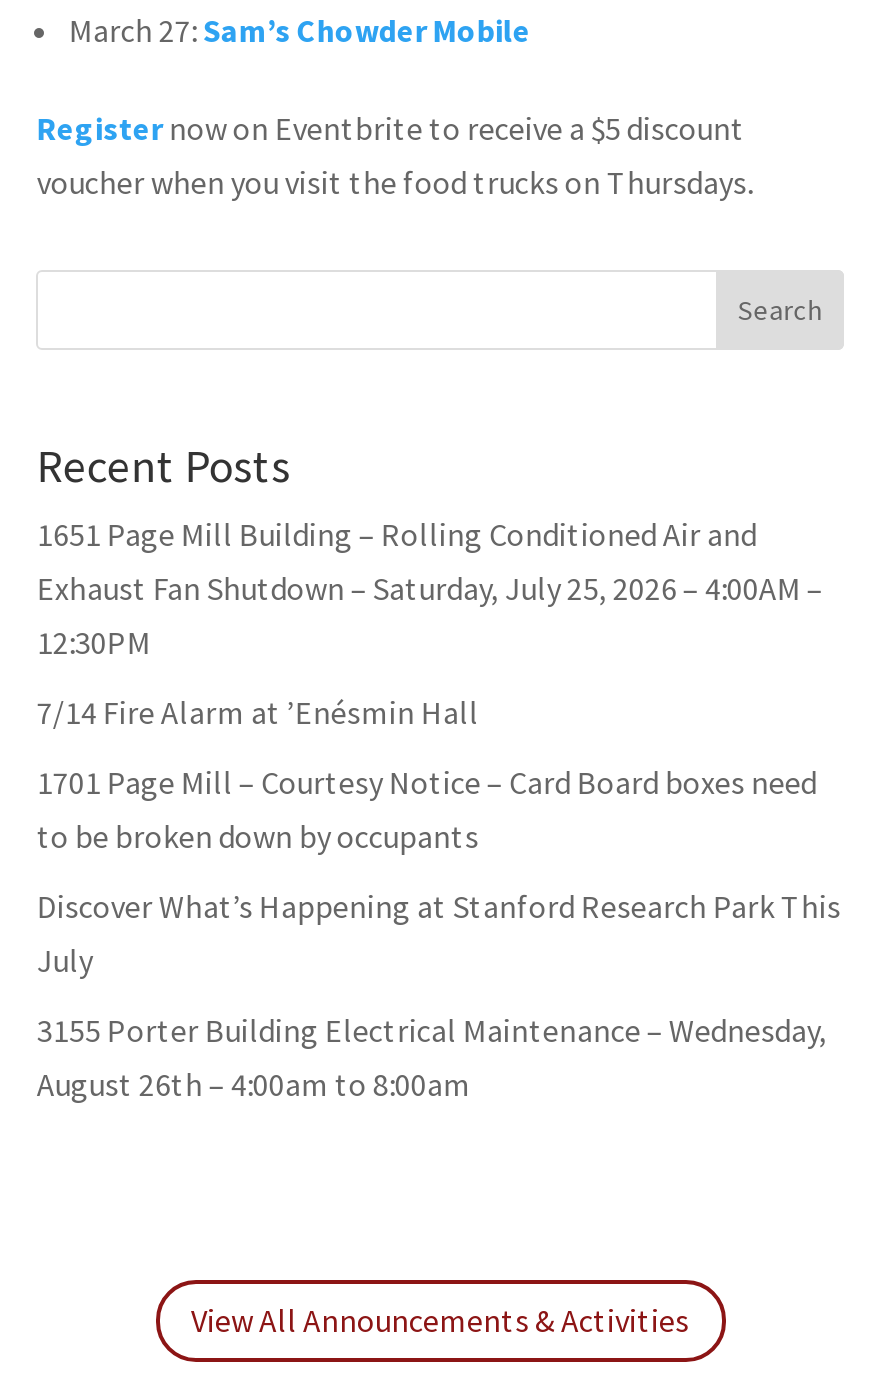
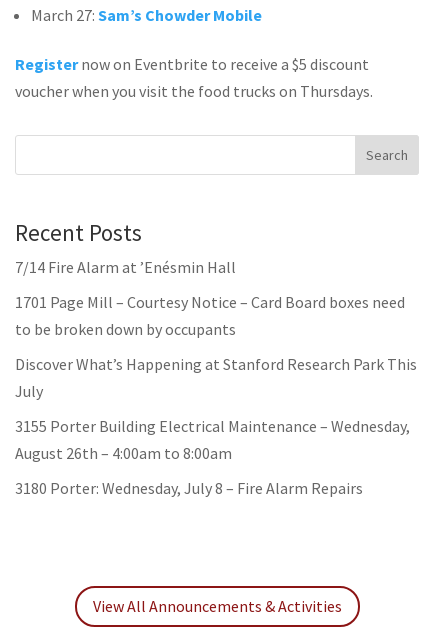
- 1651 Page Mill Building – Rolling Conditioned Air and
- Exhaust Fan Shutdown – Saturday, July 25, 2026 – 4:00AM –
- 12:30PM

moved up: 7/14 Fire Alarm at ’Enésmin Hall | 1701 Page Mill – Courtesy Notice – Card Board boxes need | to be broken down by occupants | Discover What’s Happening at Stanford Research Park This | July | 3155 Porter Building Electrical Maintenance – Wednesday, | August 26th – 4:00am to 8:00am

+ 3180 Porter: Wednesday, July 8 – Fire Alarm Repairs
